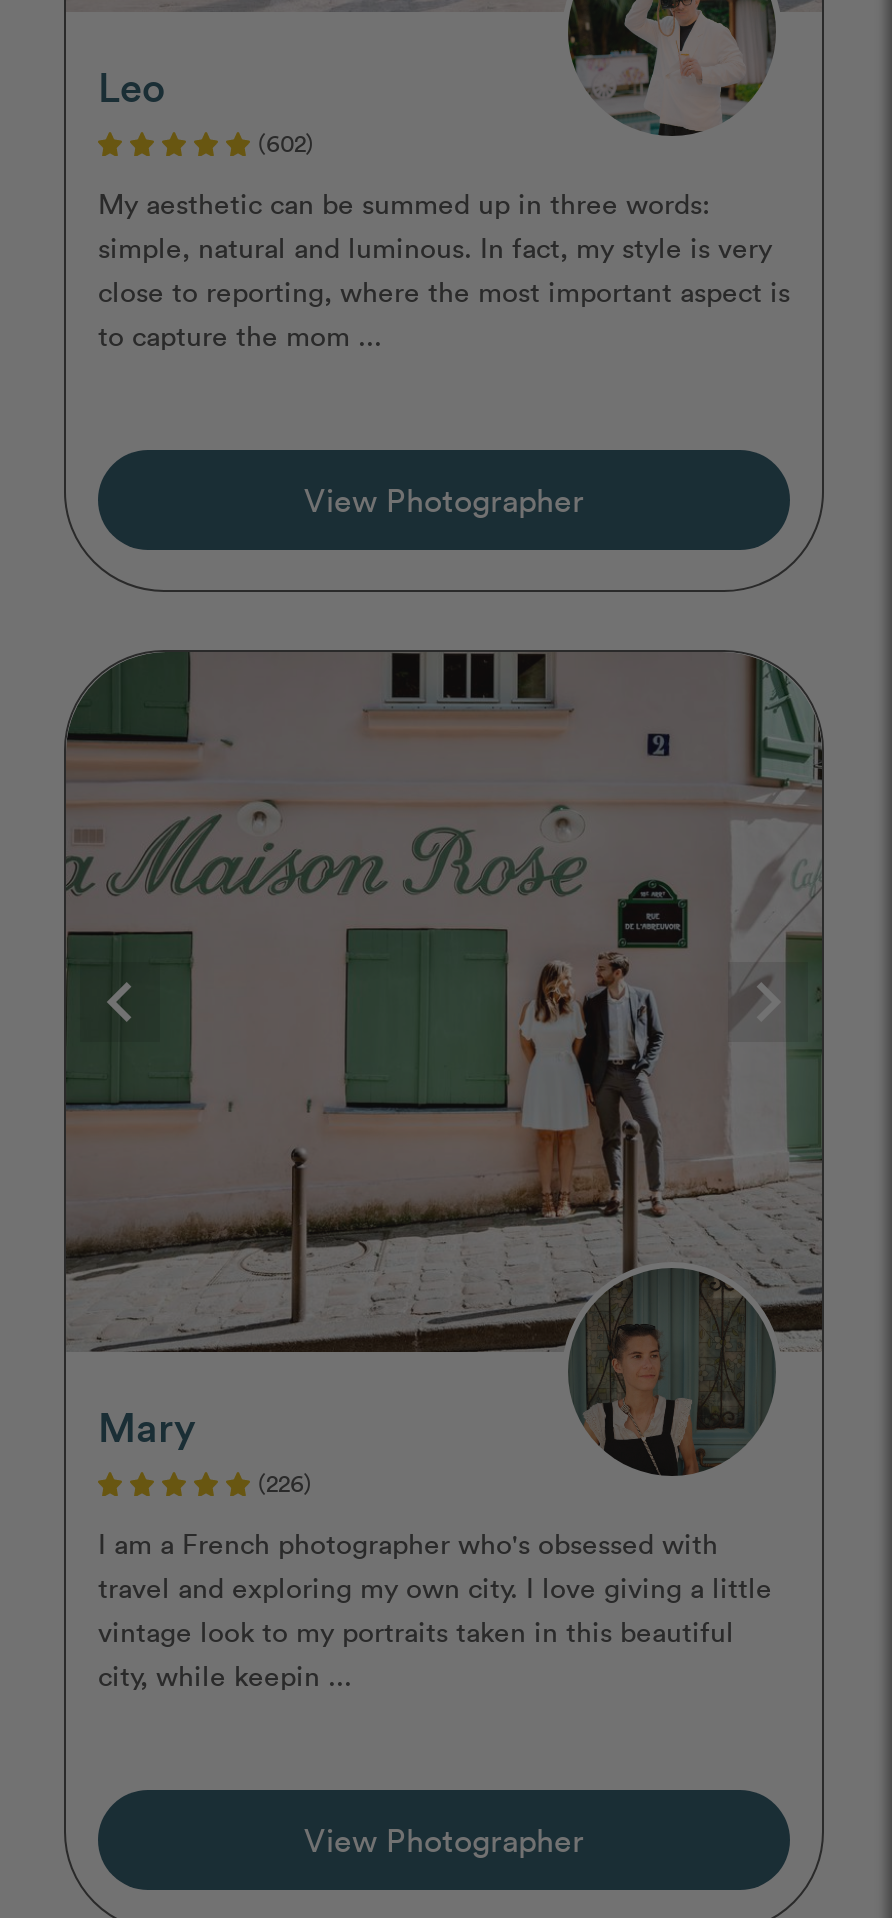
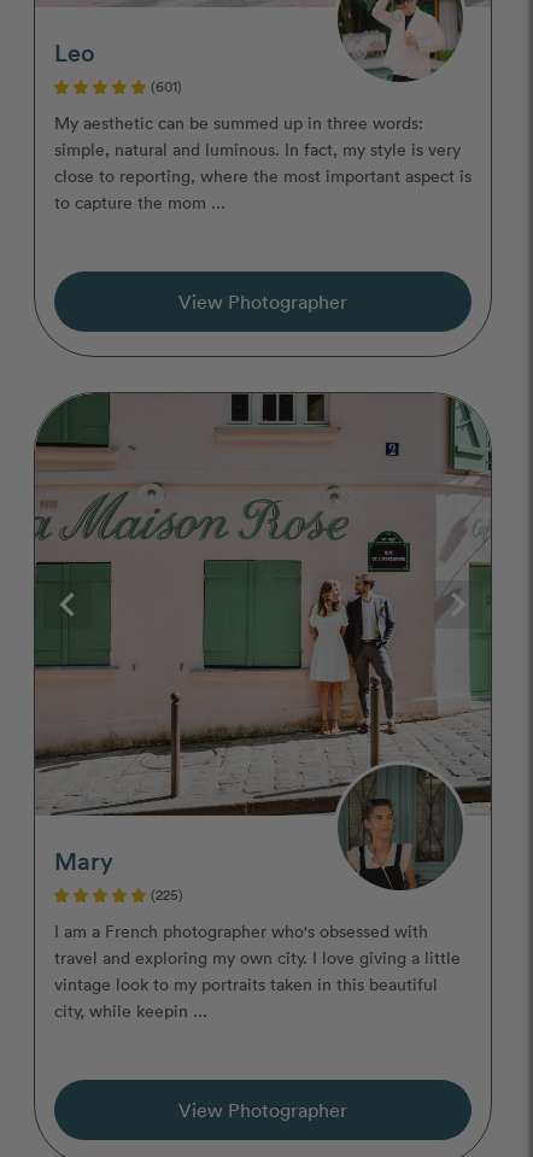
- (602)
+ (601)

- (226)
+ (225)
